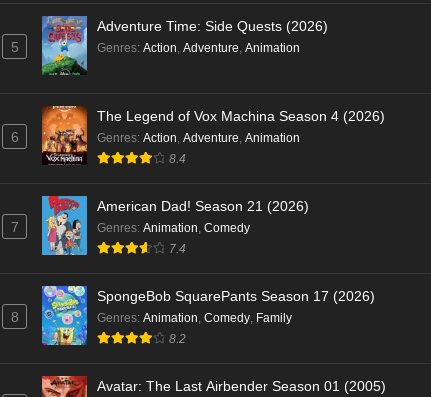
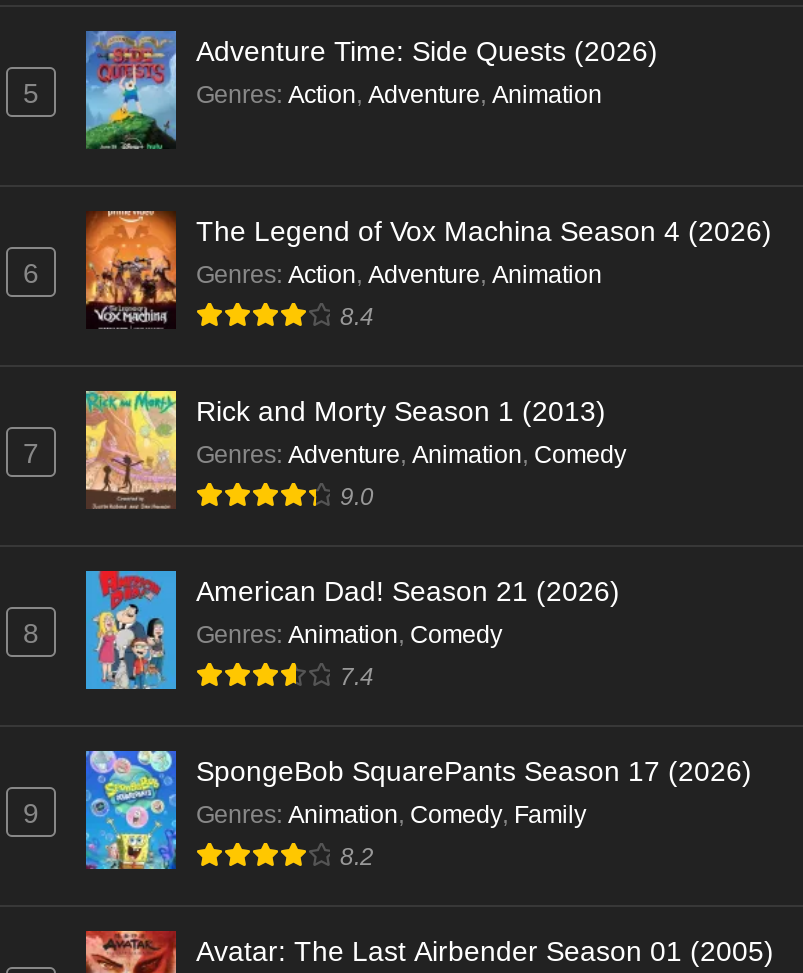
+ [image]
+ Rick and Morty Season 1 (2013)
+ Genres: Adventure, Animation, Comedy
+ 9.0

+ 8

- 8
+ 9
